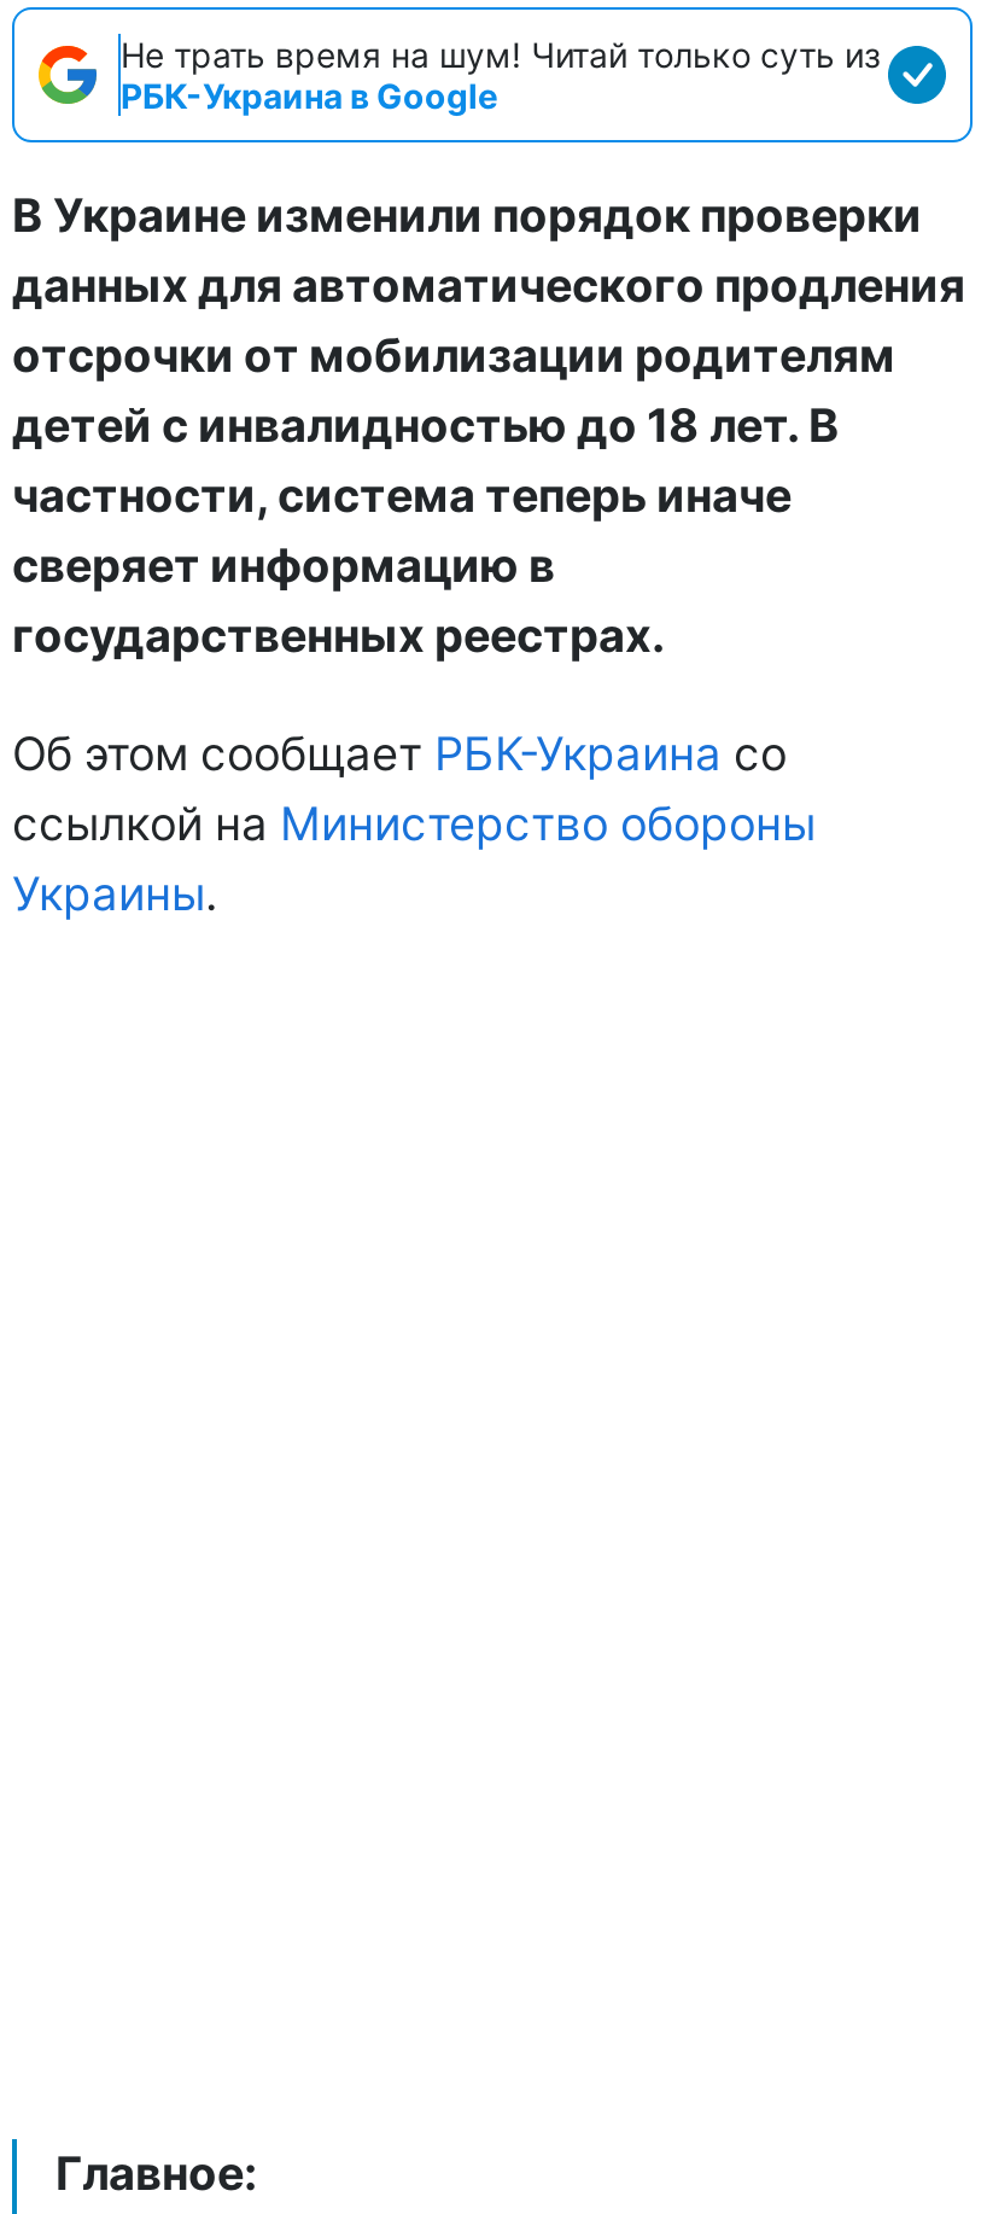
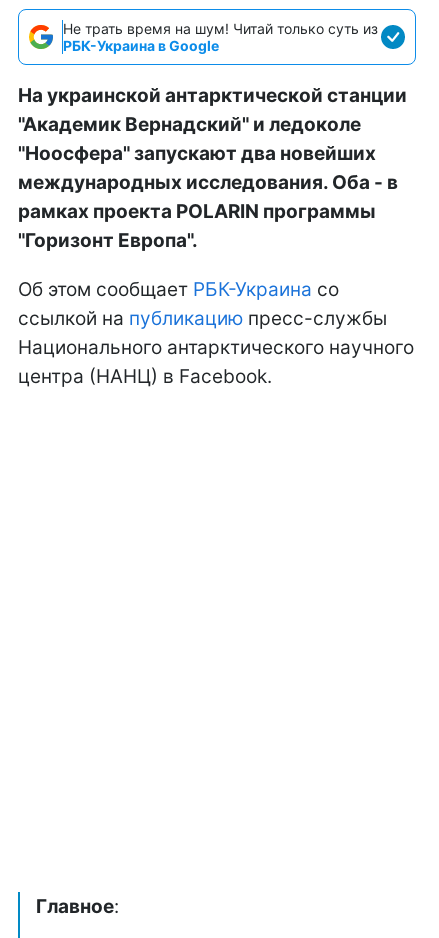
- В Украине изменили порядок проверки
- данных для автоматического продления
- отсрочки от мобилизации родителям
- детей с инвалидностью до 18 лет. В
- частности, система теперь иначе
- сверяет информацию в
- государственных реестрах.
+ На украинской антарктической станции
+ "Академик Вернадский" и ледоколе
+ "Ноосфера" запускают два новейших
+ международных исследования. Оба - в
+ рамках проекта POLARIN программы
+ "Горизонт Европа".

moved up: Об этом сообщает РБК-Украина со

- ссылкой на Министерство обороны
- Украины.
+ ссылкой на публикацию пресс-службы
+ Национального антарктического научного
+ центра (НАНЦ) в Facebook.
